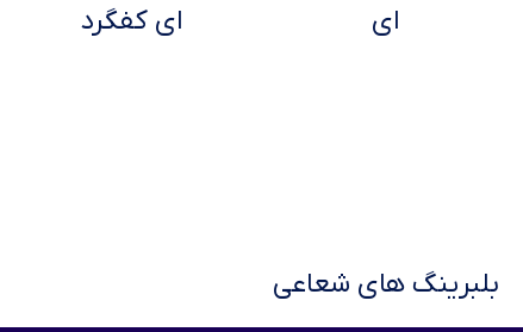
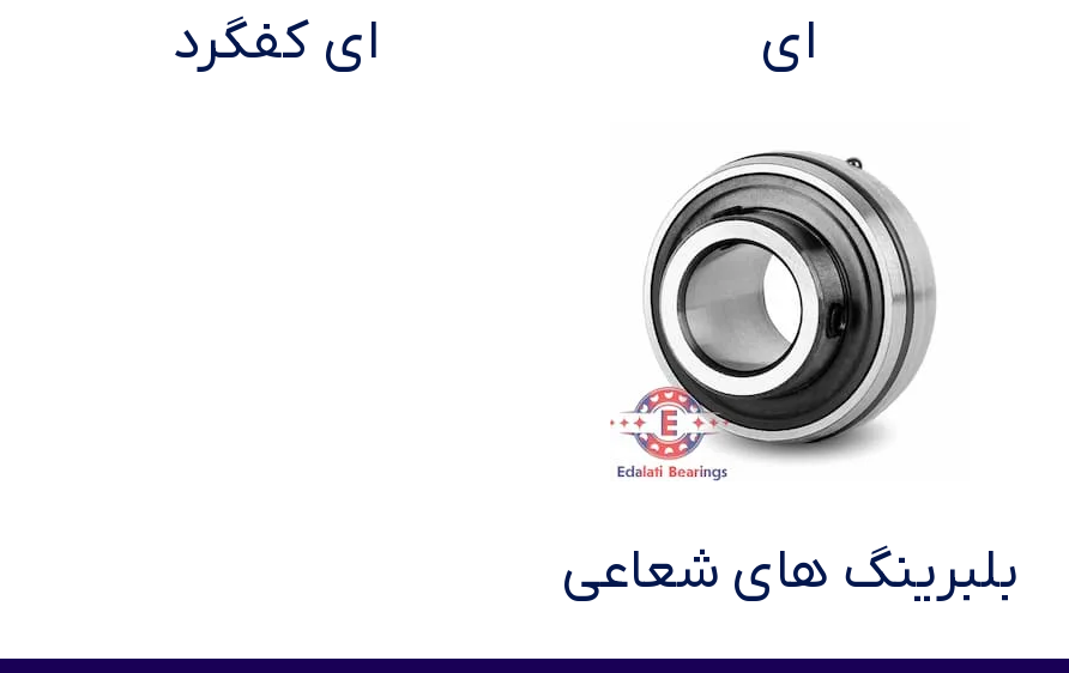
+ [image]
